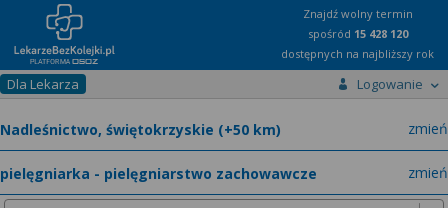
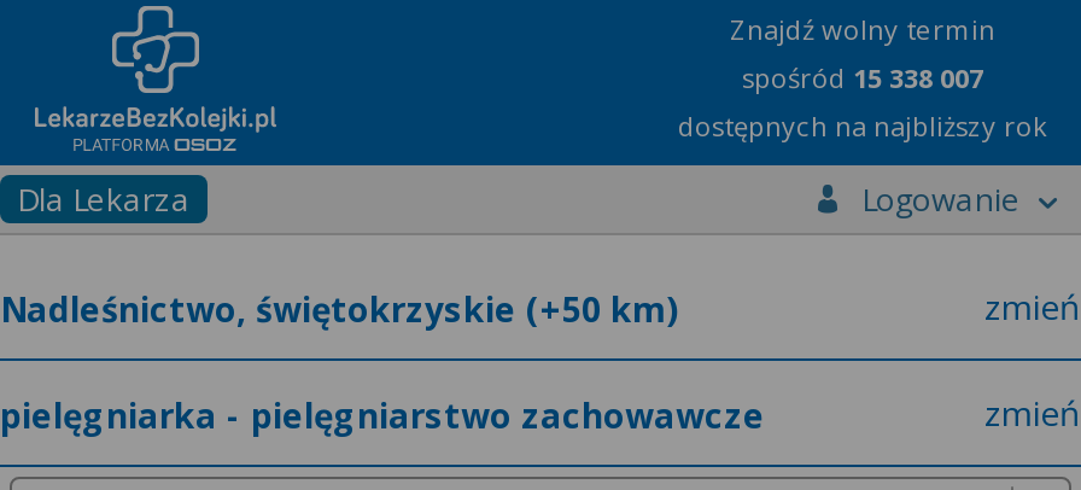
- spośród 15 428 120
+ spośród 15 338 007
